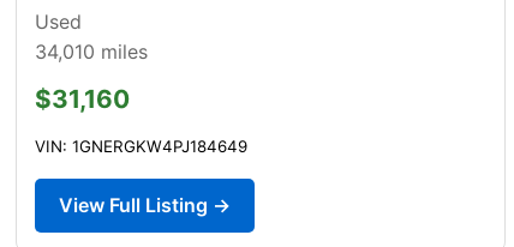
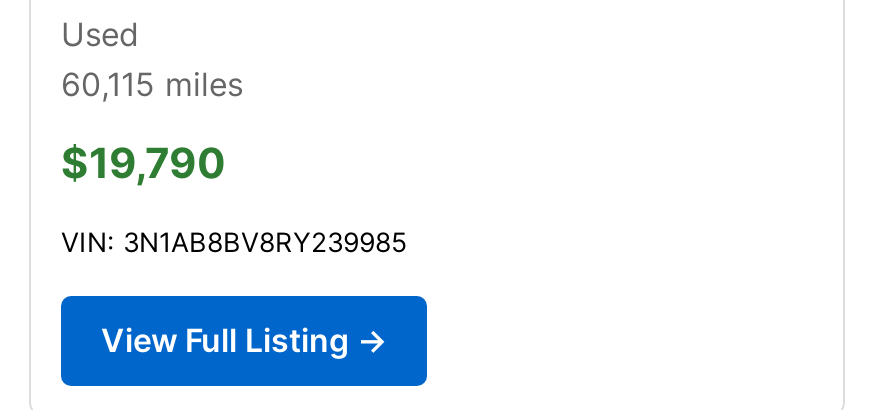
- 34,010 miles
+ 60,115 miles

- $31,160
+ $19,790

- VIN: 1GNERGKW4PJ184649
+ VIN: 3N1AB8BV8RY239985
